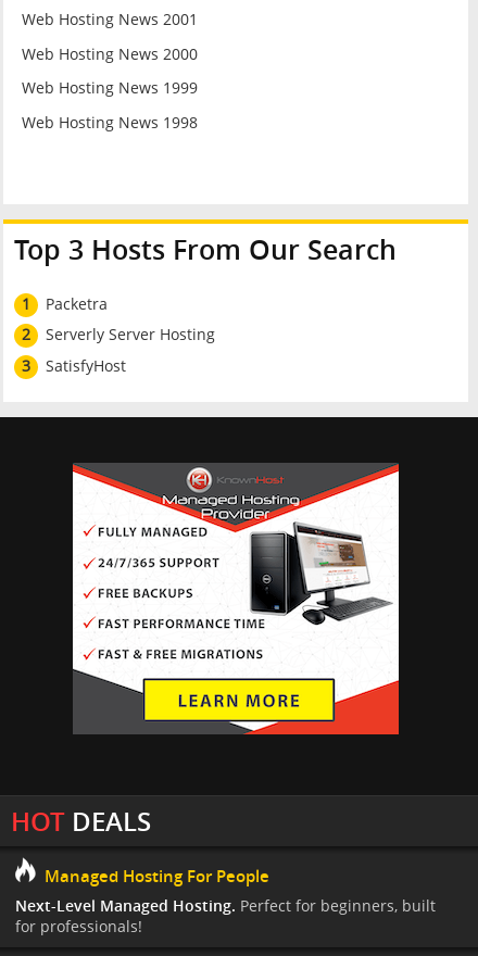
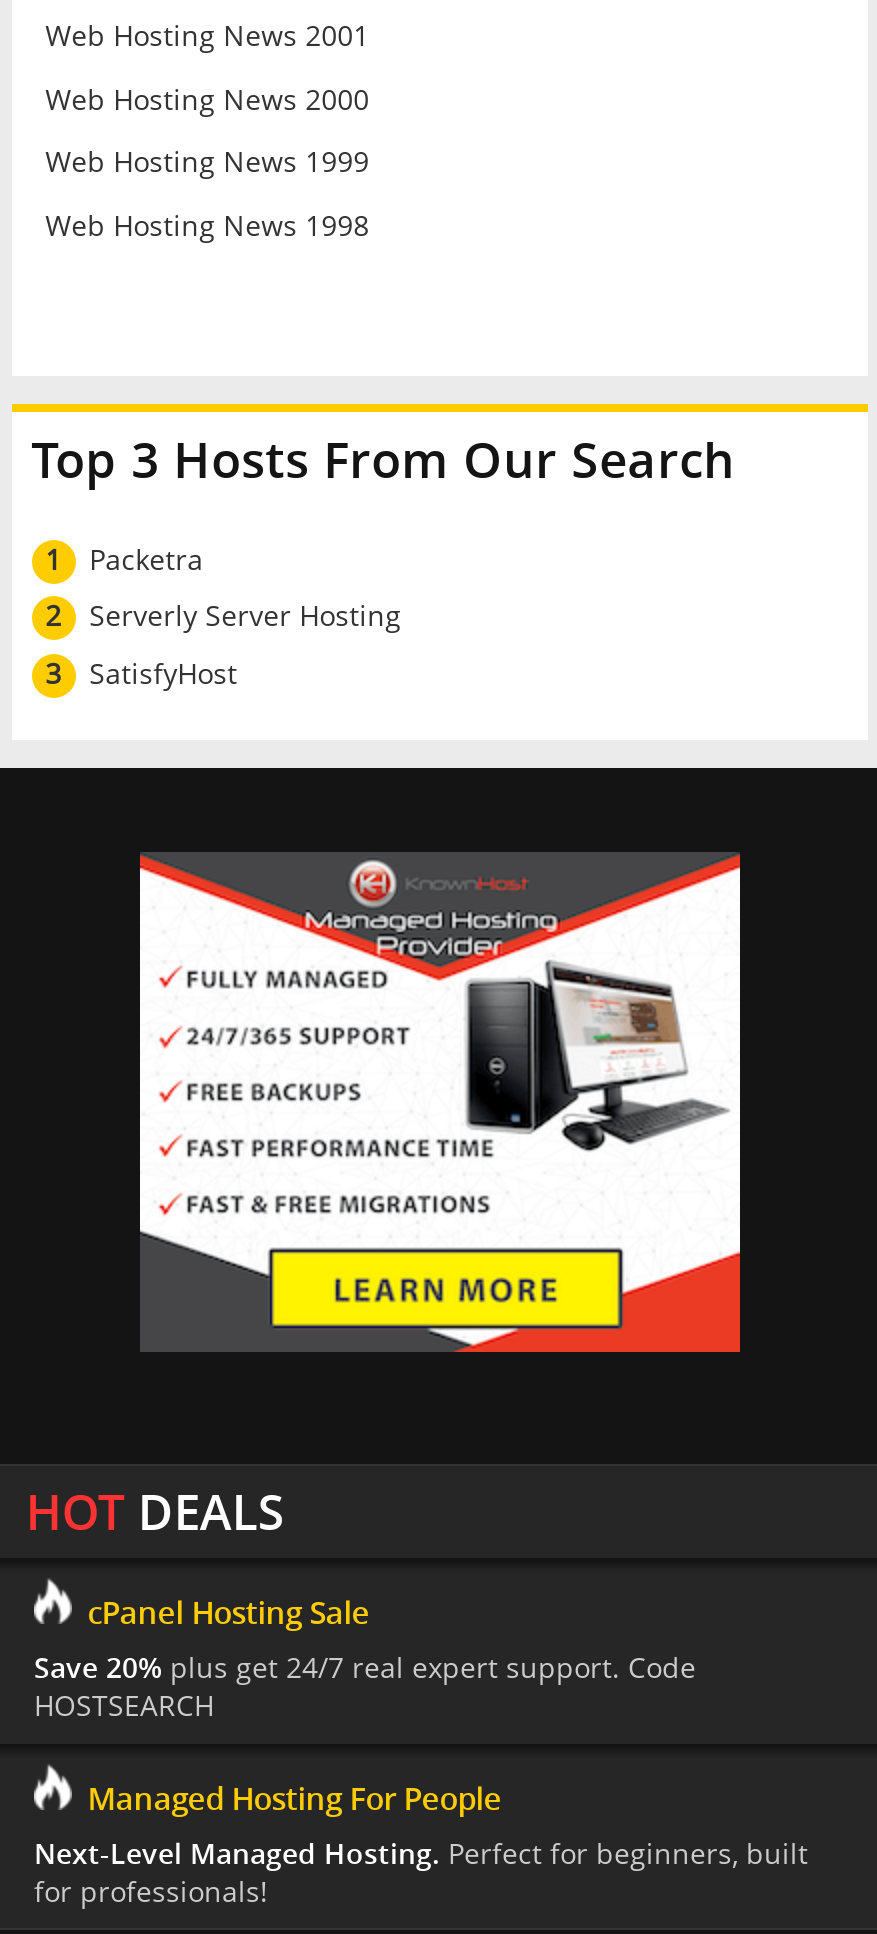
+ cPanel Hosting Sale
+ Save 20% plus get 24/7 real expert support. Code
+ HOSTSEARCH
